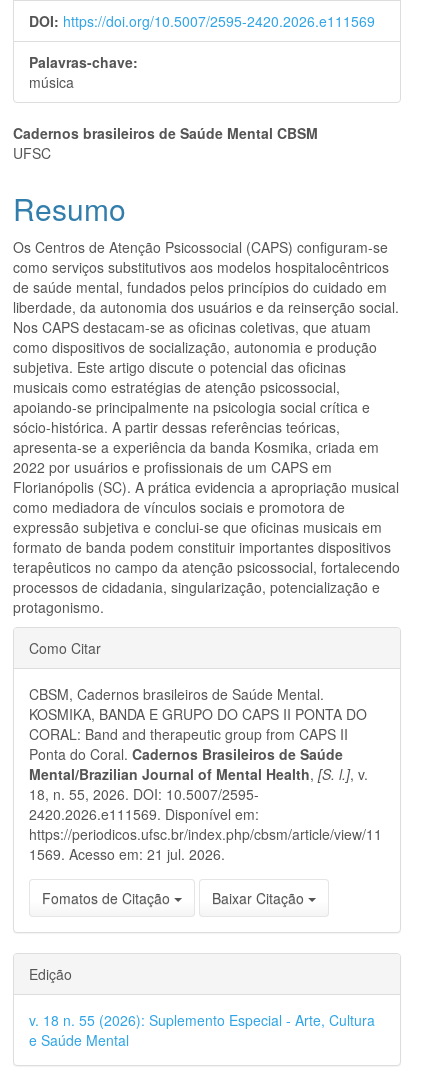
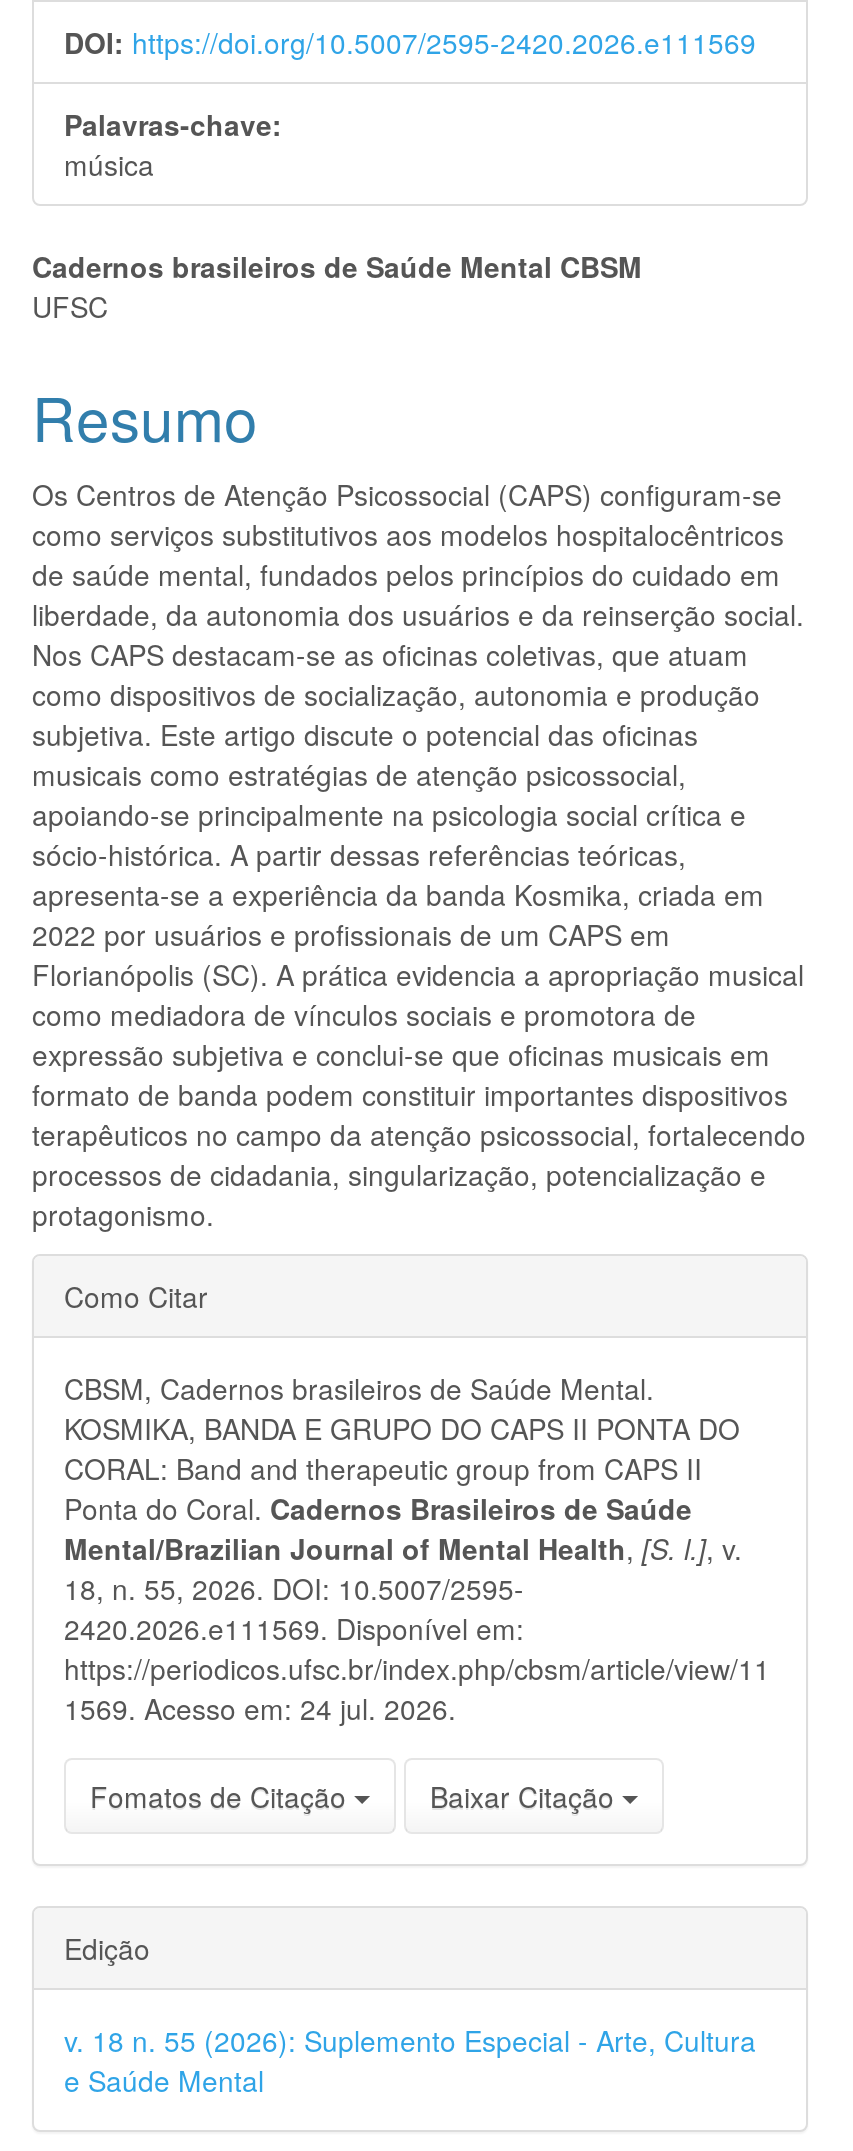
- 1569. Acesso em: 21 jul. 2026.
+ 1569. Acesso em: 24 jul. 2026.
